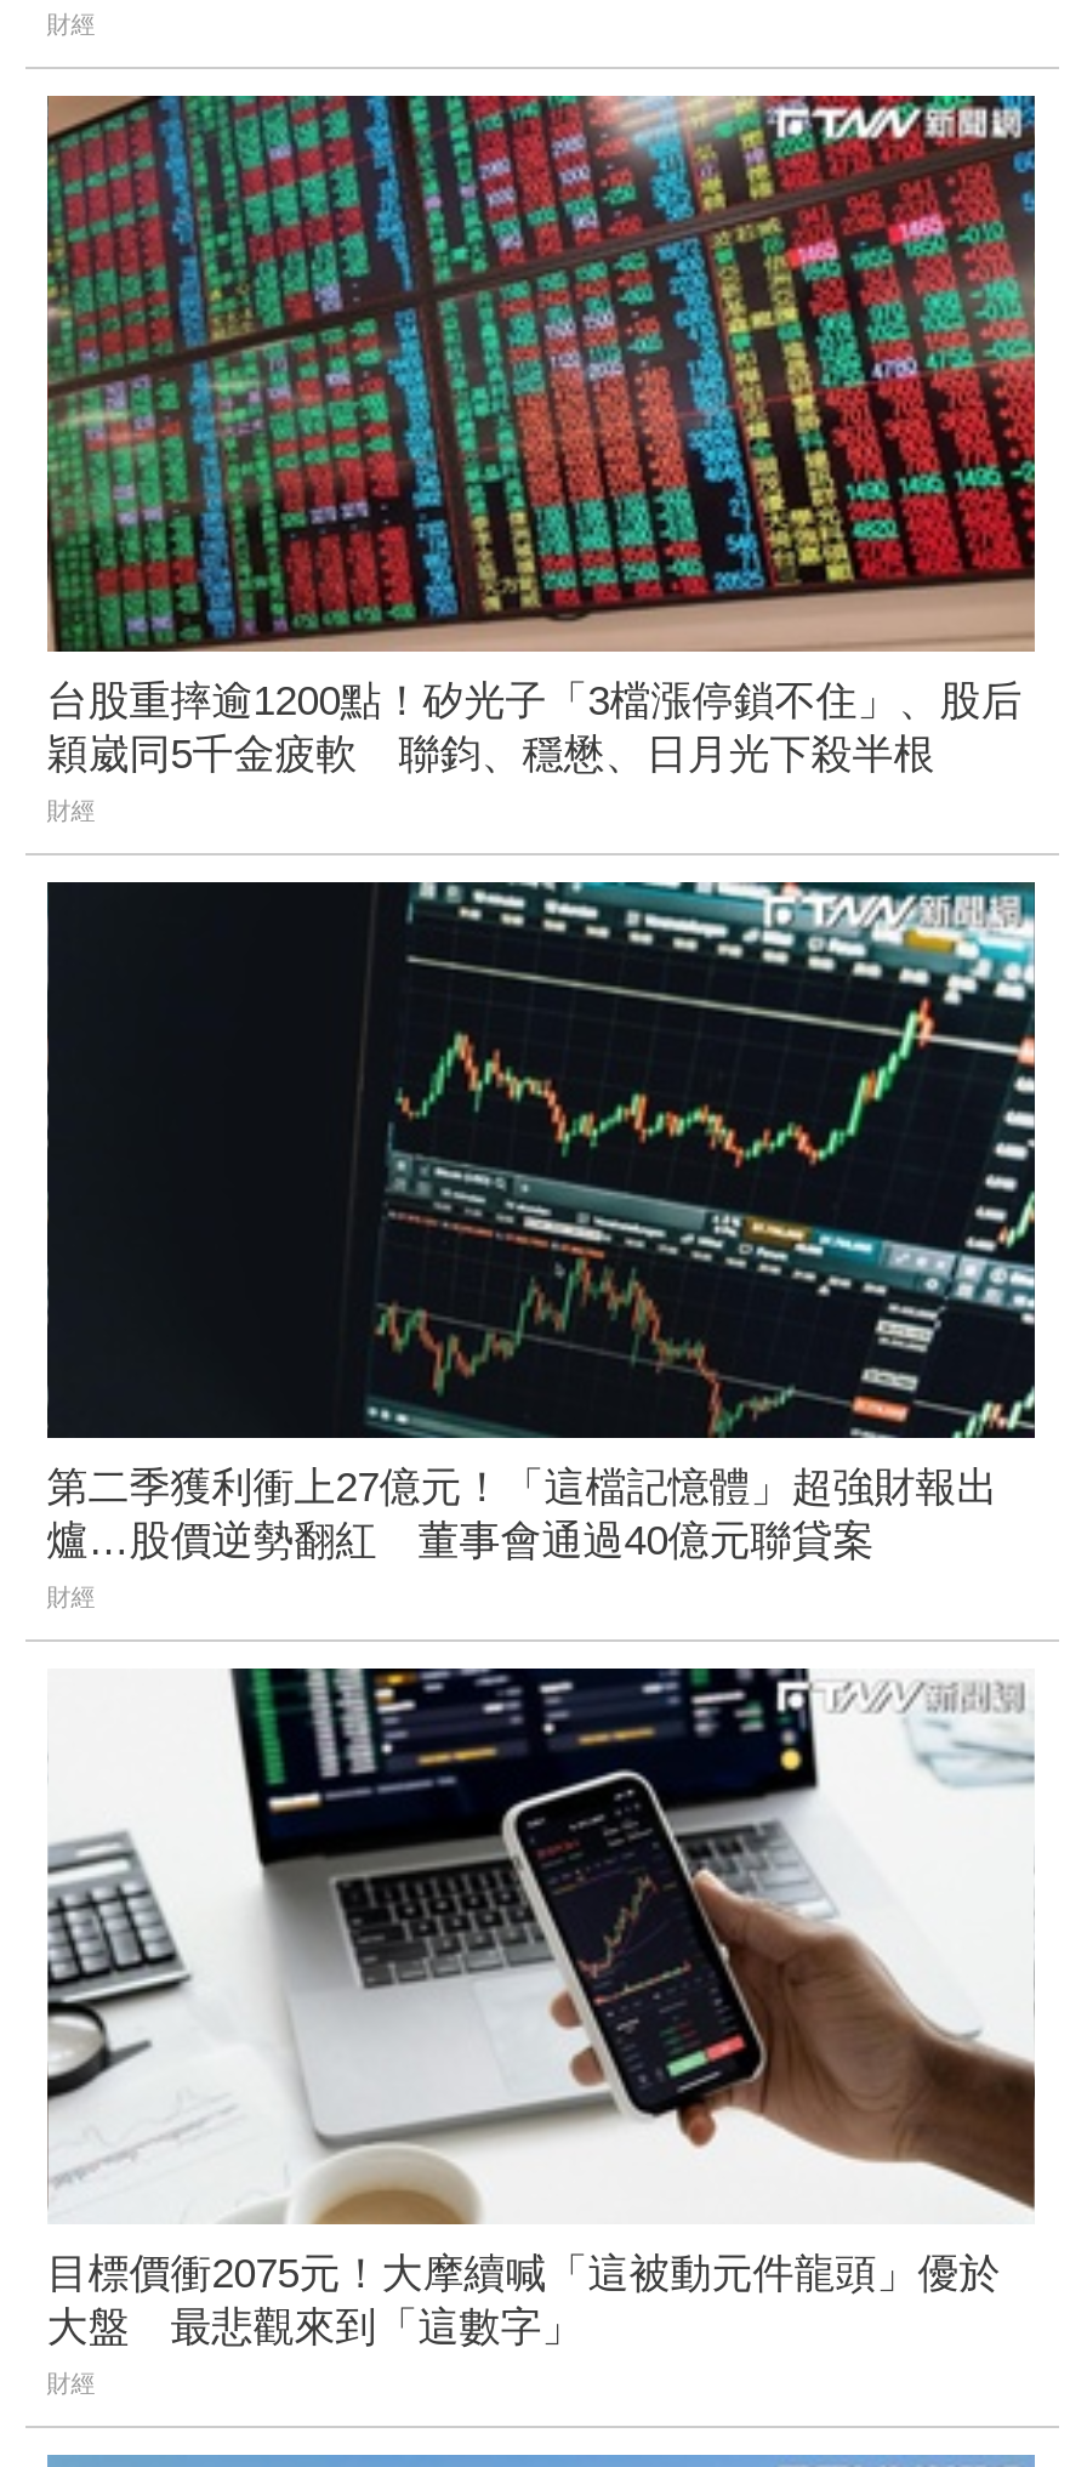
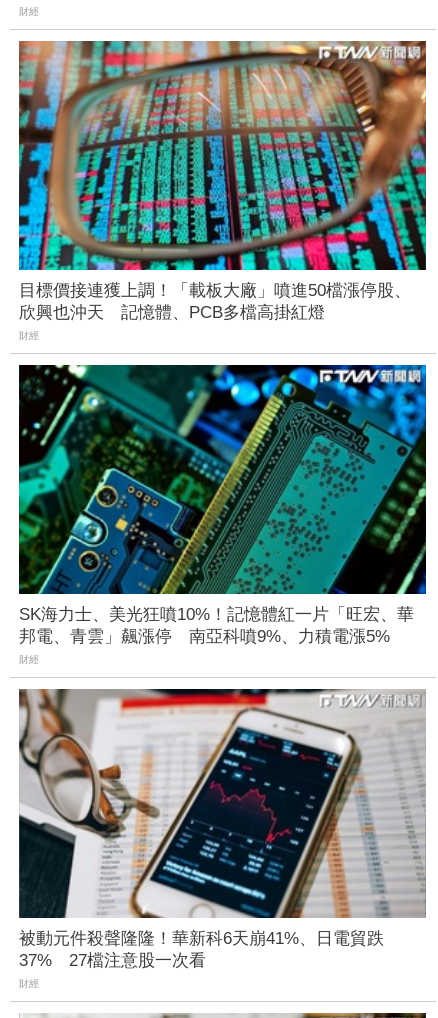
- [image]
- 台股重摔逾1200點！矽光子「3檔漲停鎖不住」、股后
- 穎崴同5千金疲軟 聯鈞、穩懋、日月光下殺半根
+ [image]
+ 目標價接連獲上調！「載板大廠」噴進50檔漲停股、
+ 欣興也沖天 記憶體、PCB多檔高掛紅燈

- [image]
- 第二季獲利衝上27億元！「這檔記憶體」超強財報出
- 爐…股價逆勢翻紅 董事會通過40億元聯貸案
+ [image]
+ SK海力士、美光狂噴10%！記憶體紅一片「旺宏、華
+ 邦電、青雲」飆漲停 南亞科噴9%、力積電漲5%

- [image]
- 目標價衝2075元！大摩續喊「這被動元件龍頭」優於
- 大盤 最悲觀來到「這數字」
+ [image]
+ 被動元件殺聲隆隆！華新科6天崩41%、日電貿跌
+ 37% 27檔注意股一次看
